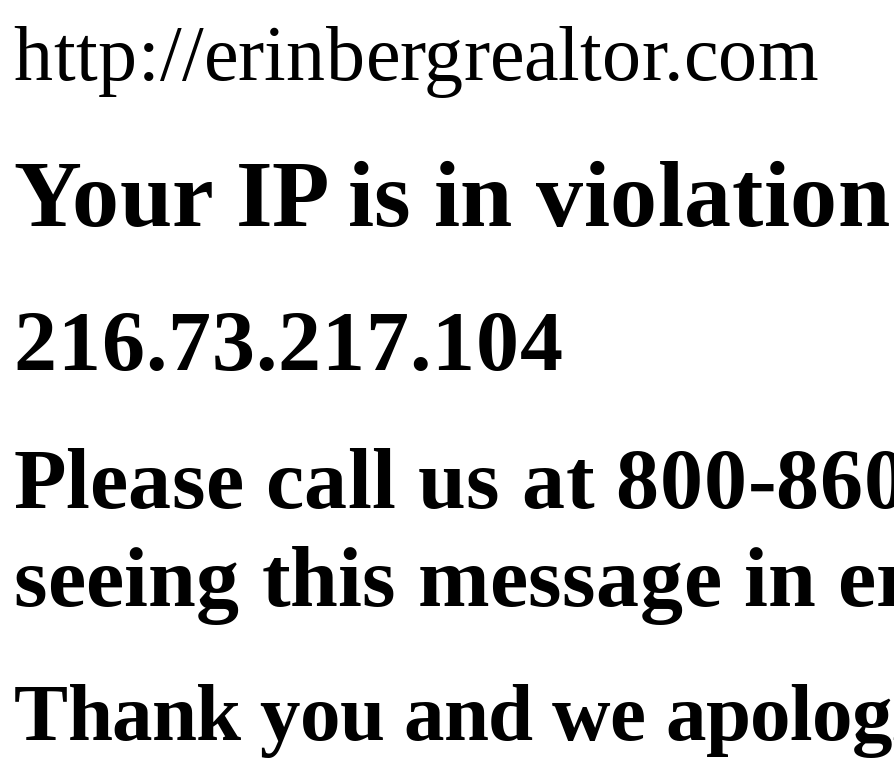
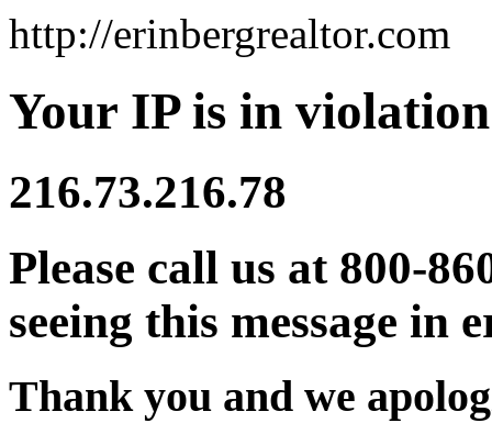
- 216.73.217.104
+ 216.73.216.78
